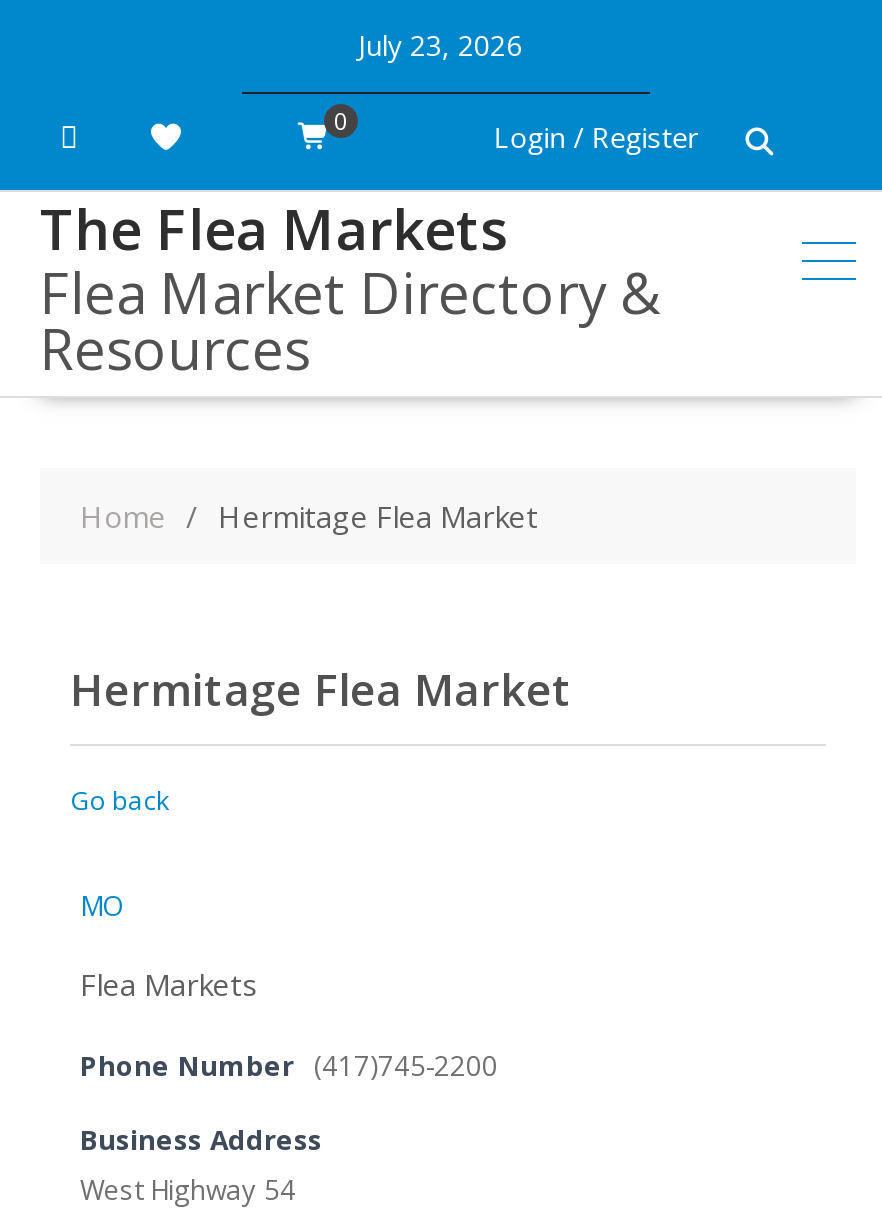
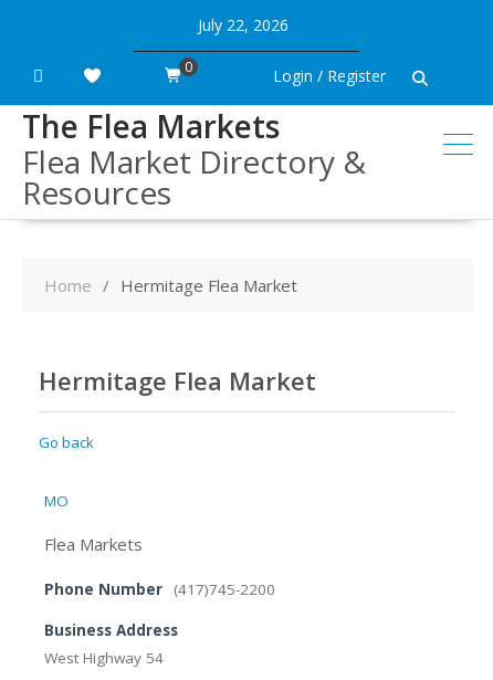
- July 23, 2026
+ July 22, 2026
